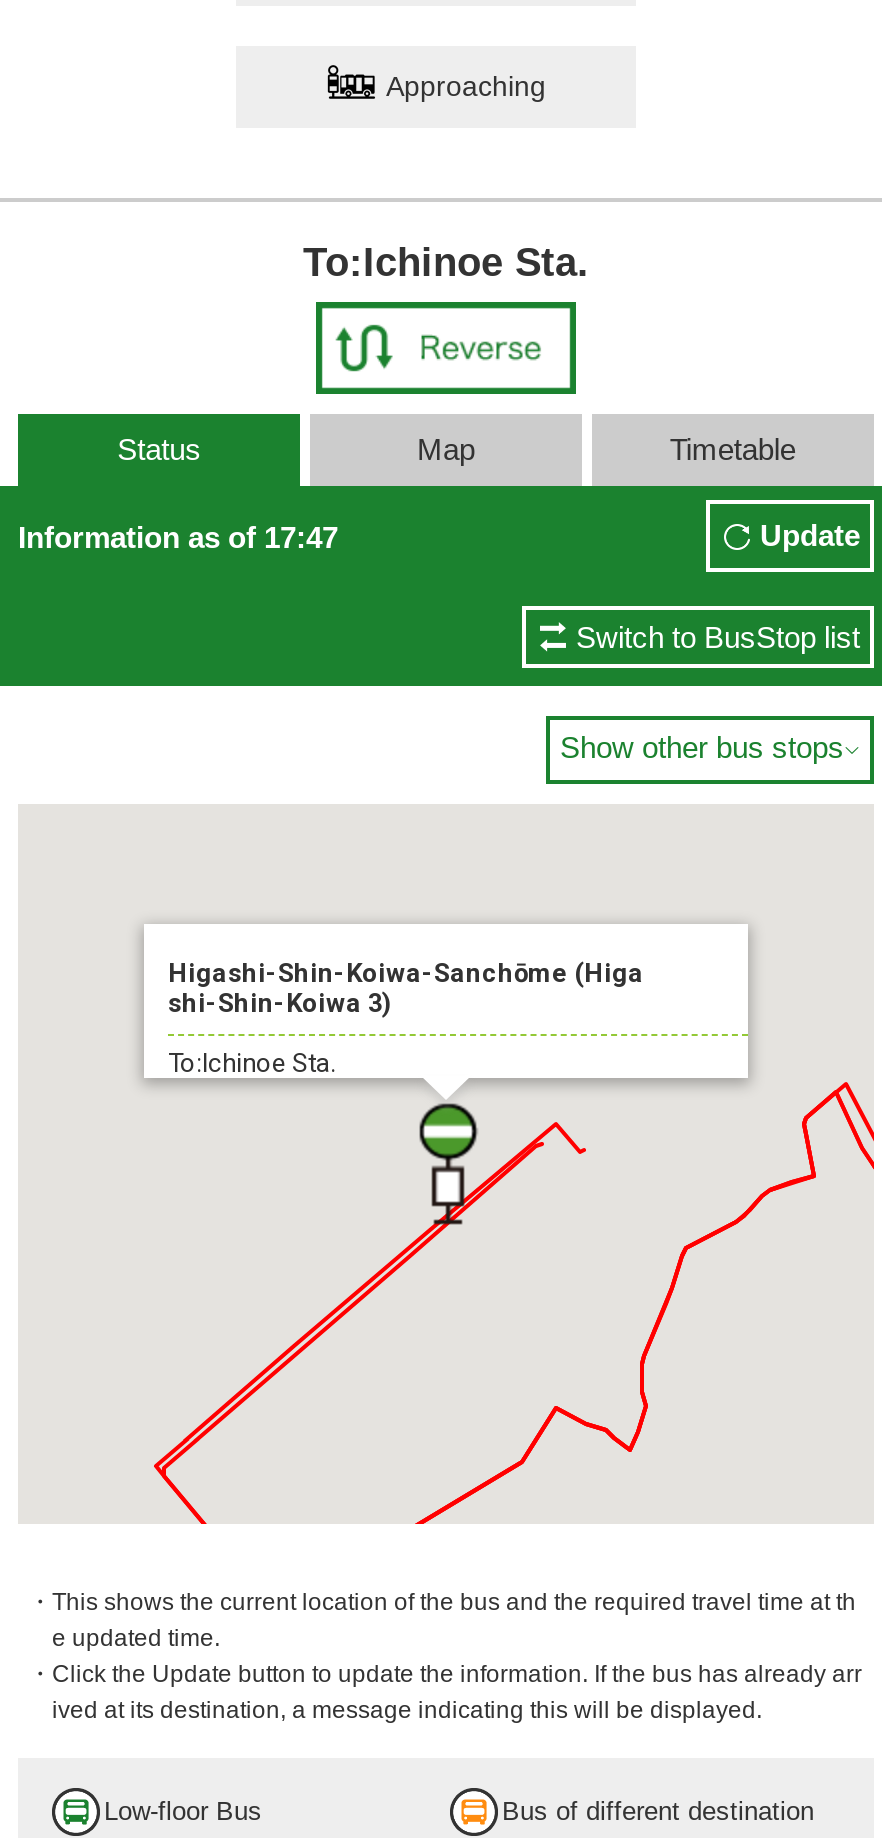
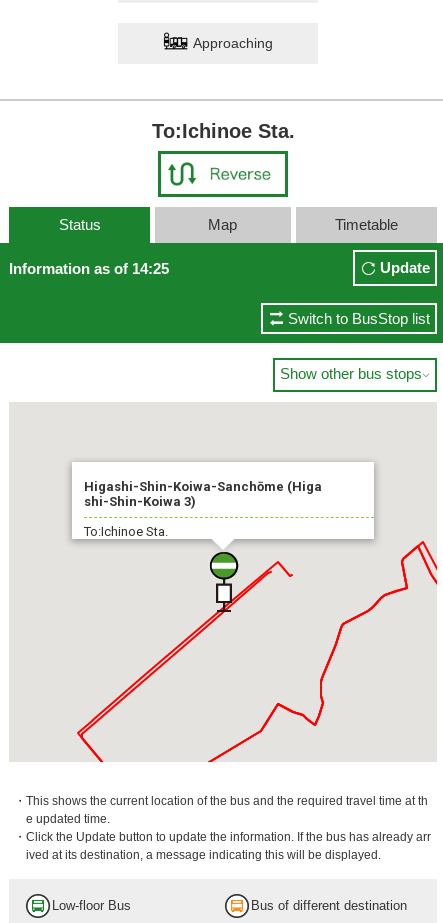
- Information as of 17:47
+ Information as of 14:25
